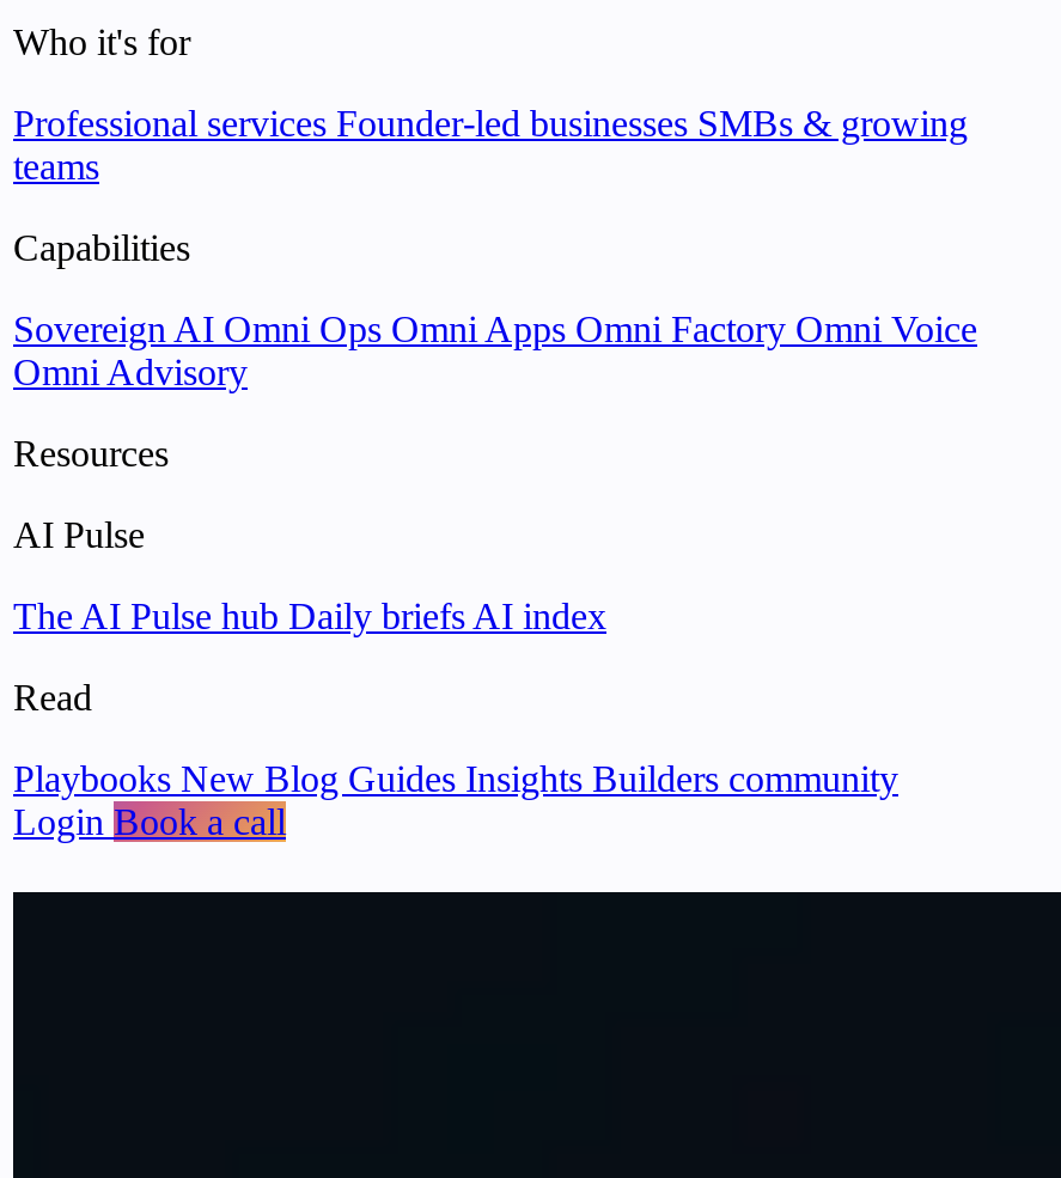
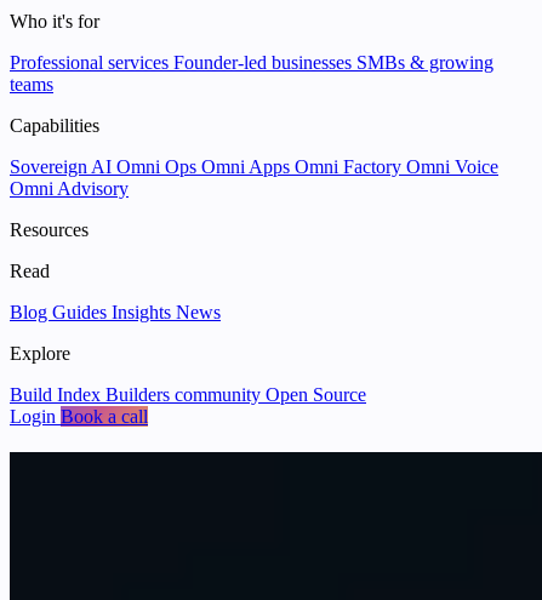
- AI Pulse
- The AI Pulse hub Daily briefs AI index

moved up: Read

- Playbooks New Blog Guides Insights Builders community
+ Blog Guides Insights News
+ Explore
+ Build Index Builders community Open Source
